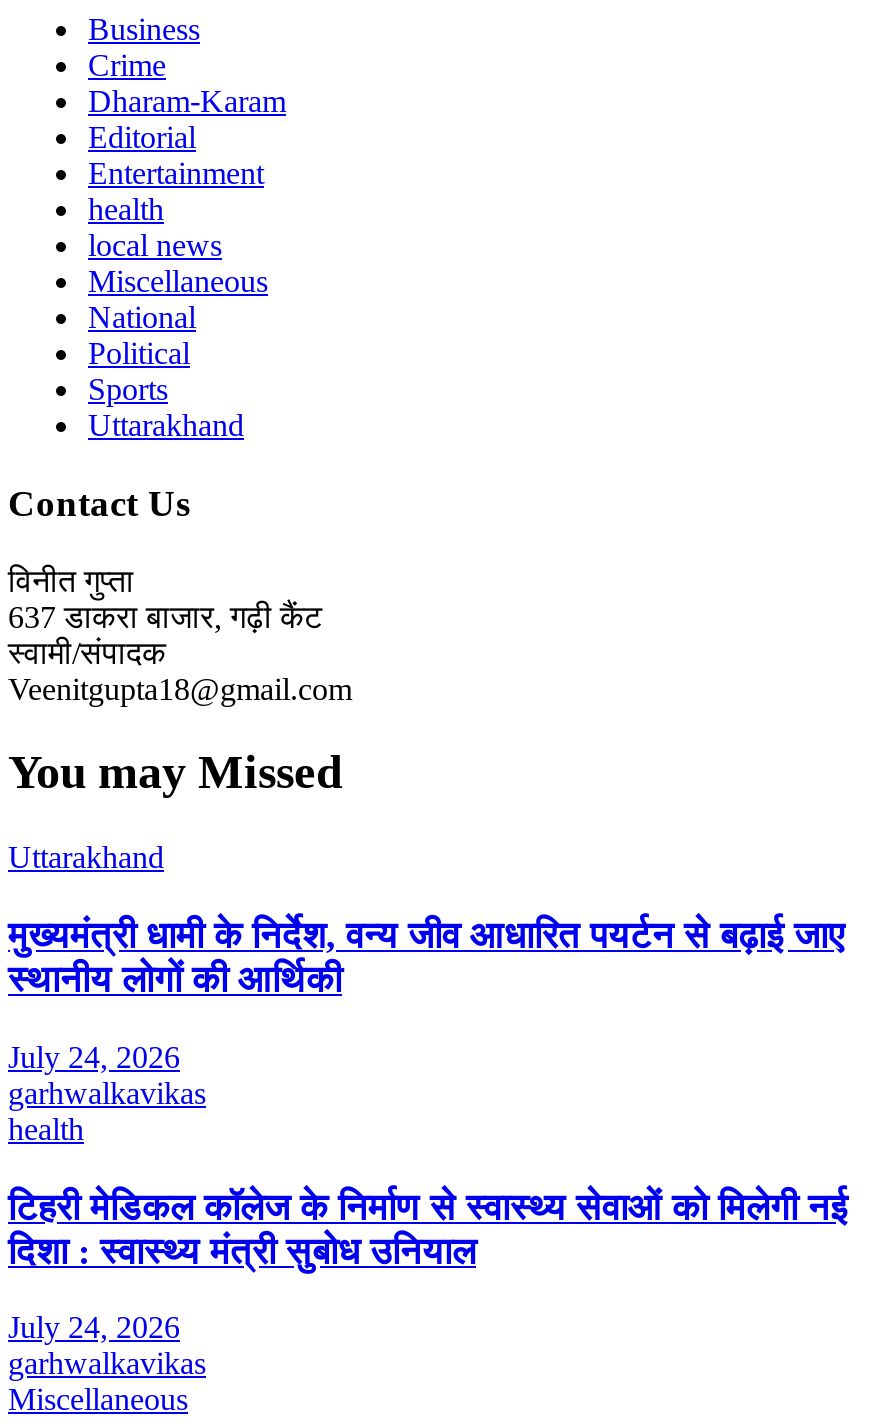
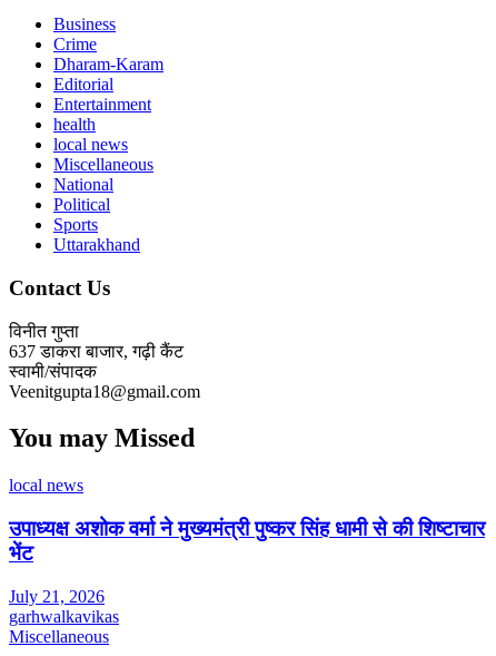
- Uttarakhand
- मुख्यमंत्री धामी के निर्देश, वन्य जीव आधारित पयर्टन से बढ़ाई जाए
- स्थानीय लोगों की आर्थिकी
- July 24, 2026
- garhwalkavikas
- health
- टिहरी मेडिकल कॉलेज के निर्माण से स्वास्थ्य सेवाओं को मिलेगी नई
- दिशा : स्वास्थ्य मंत्री सुबोध उनियाल
- July 24, 2026
+ local news
+ उपाध्यक्ष अशोक वर्मा ने मुख्यमंत्री पुष्कर सिंह धामी से की शिष्टाचार
+ भेंट
+ July 21, 2026
